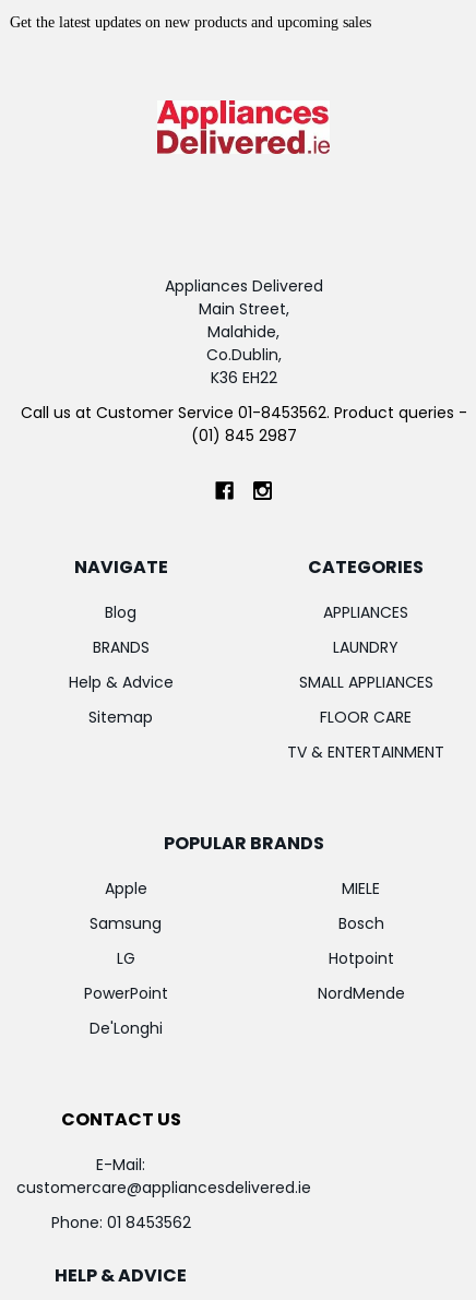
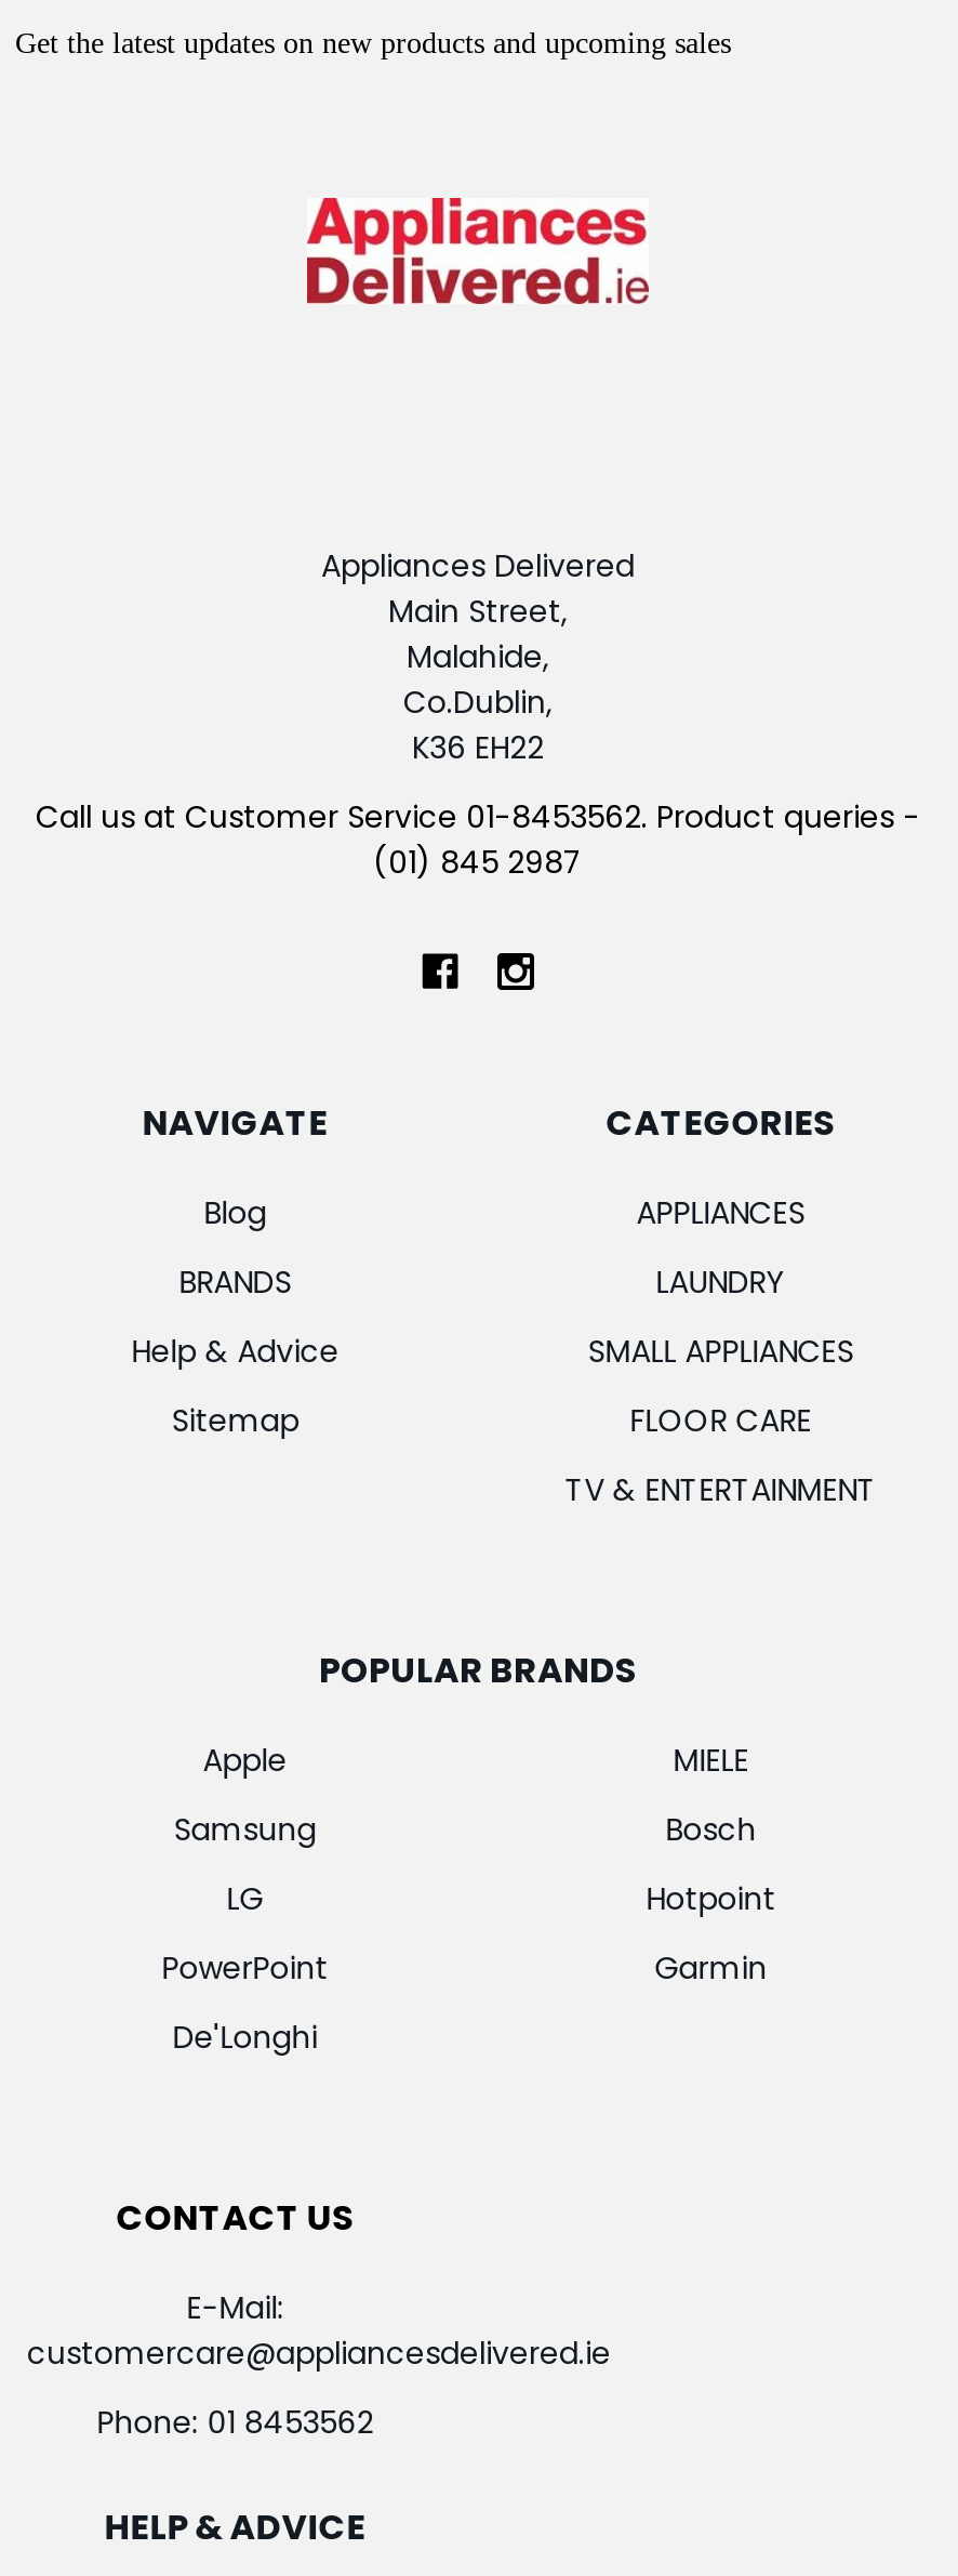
- NordMende
+ Garmin
